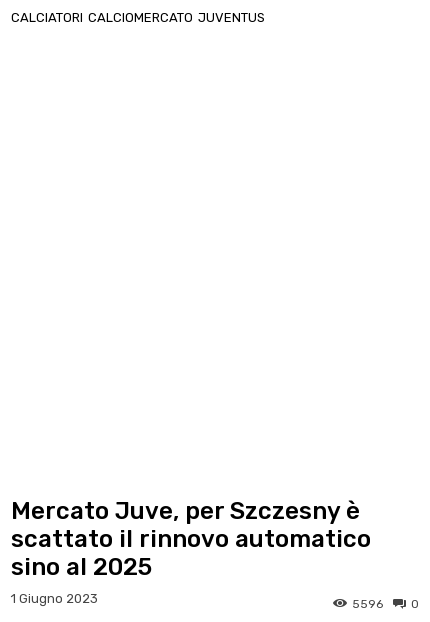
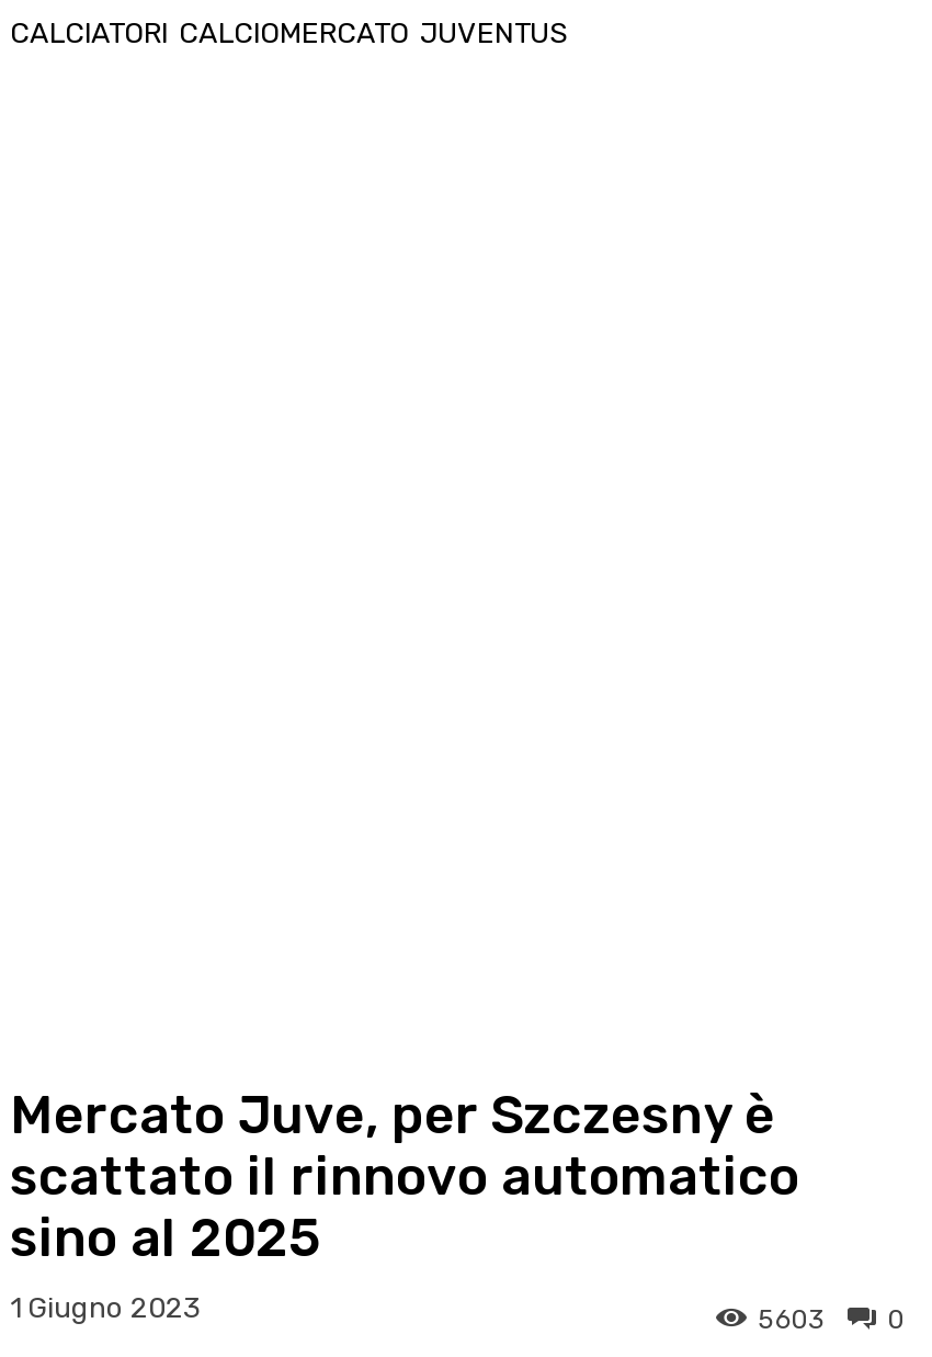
- 5596 0
+ 5603 0
